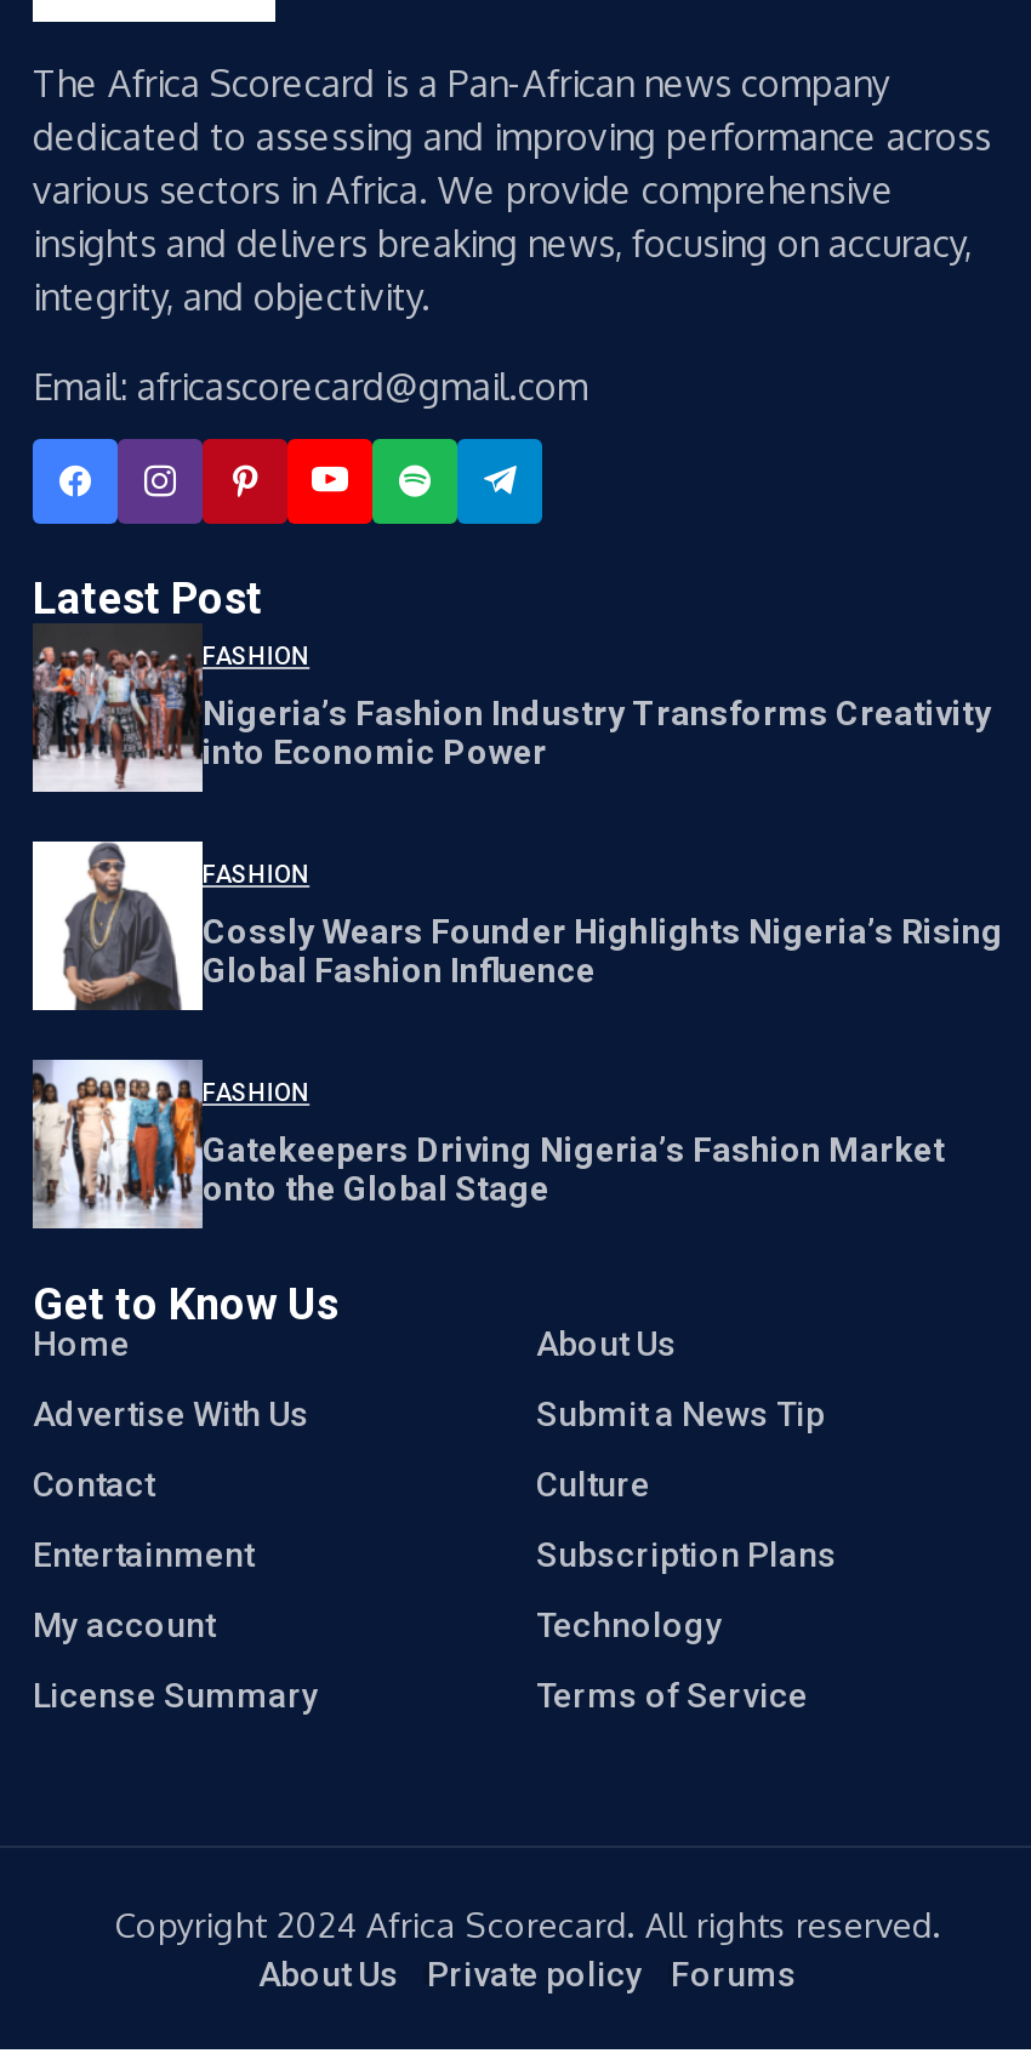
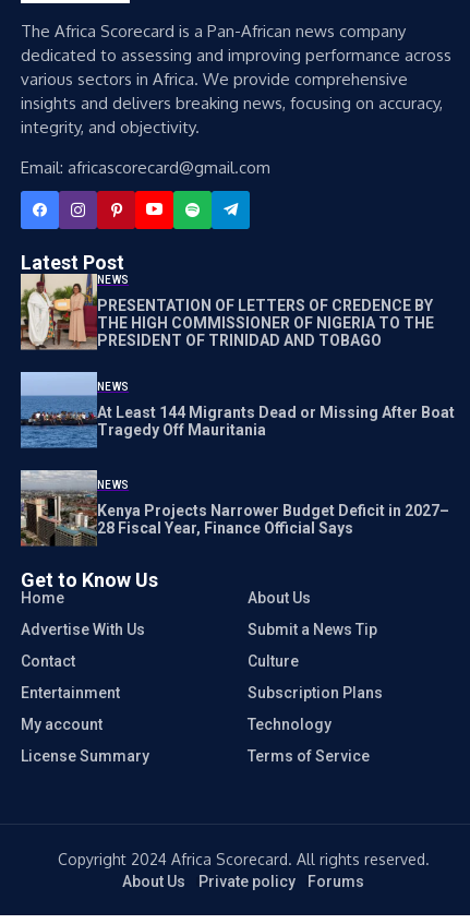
- [image]
- FASHION
+ [image]
+ NEWS

- Nigeria’s Fashion Industry Transforms Creativity
- into Economic Power
+ PRESENTATION OF LETTERS OF CREDENCE BY
+ THE HIGH COMMISSIONER OF NIGERIA TO THE
+ PRESIDENT OF TRINIDAD AND TOBAGO

- [image]
- FASHION
+ [image]
+ NEWS

- Cossly Wears Founder Highlights Nigeria’s Rising
- Global Fashion Influence
+ At Least 144 Migrants Dead or Missing After Boat
+ Tragedy Off Mauritania

- [image]
- FASHION
+ [image]
+ NEWS

- Gatekeepers Driving Nigeria’s Fashion Market
- onto the Global Stage
+ Kenya Projects Narrower Budget Deficit in 2027–
+ 28 Fiscal Year, Finance Official Says
